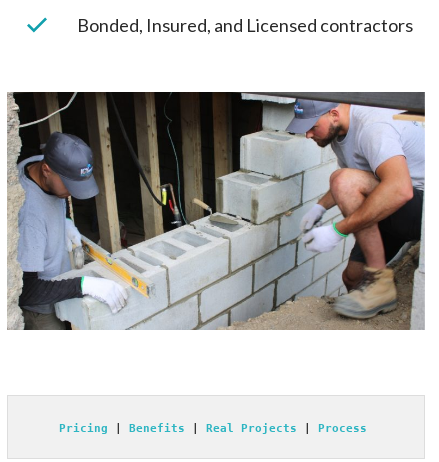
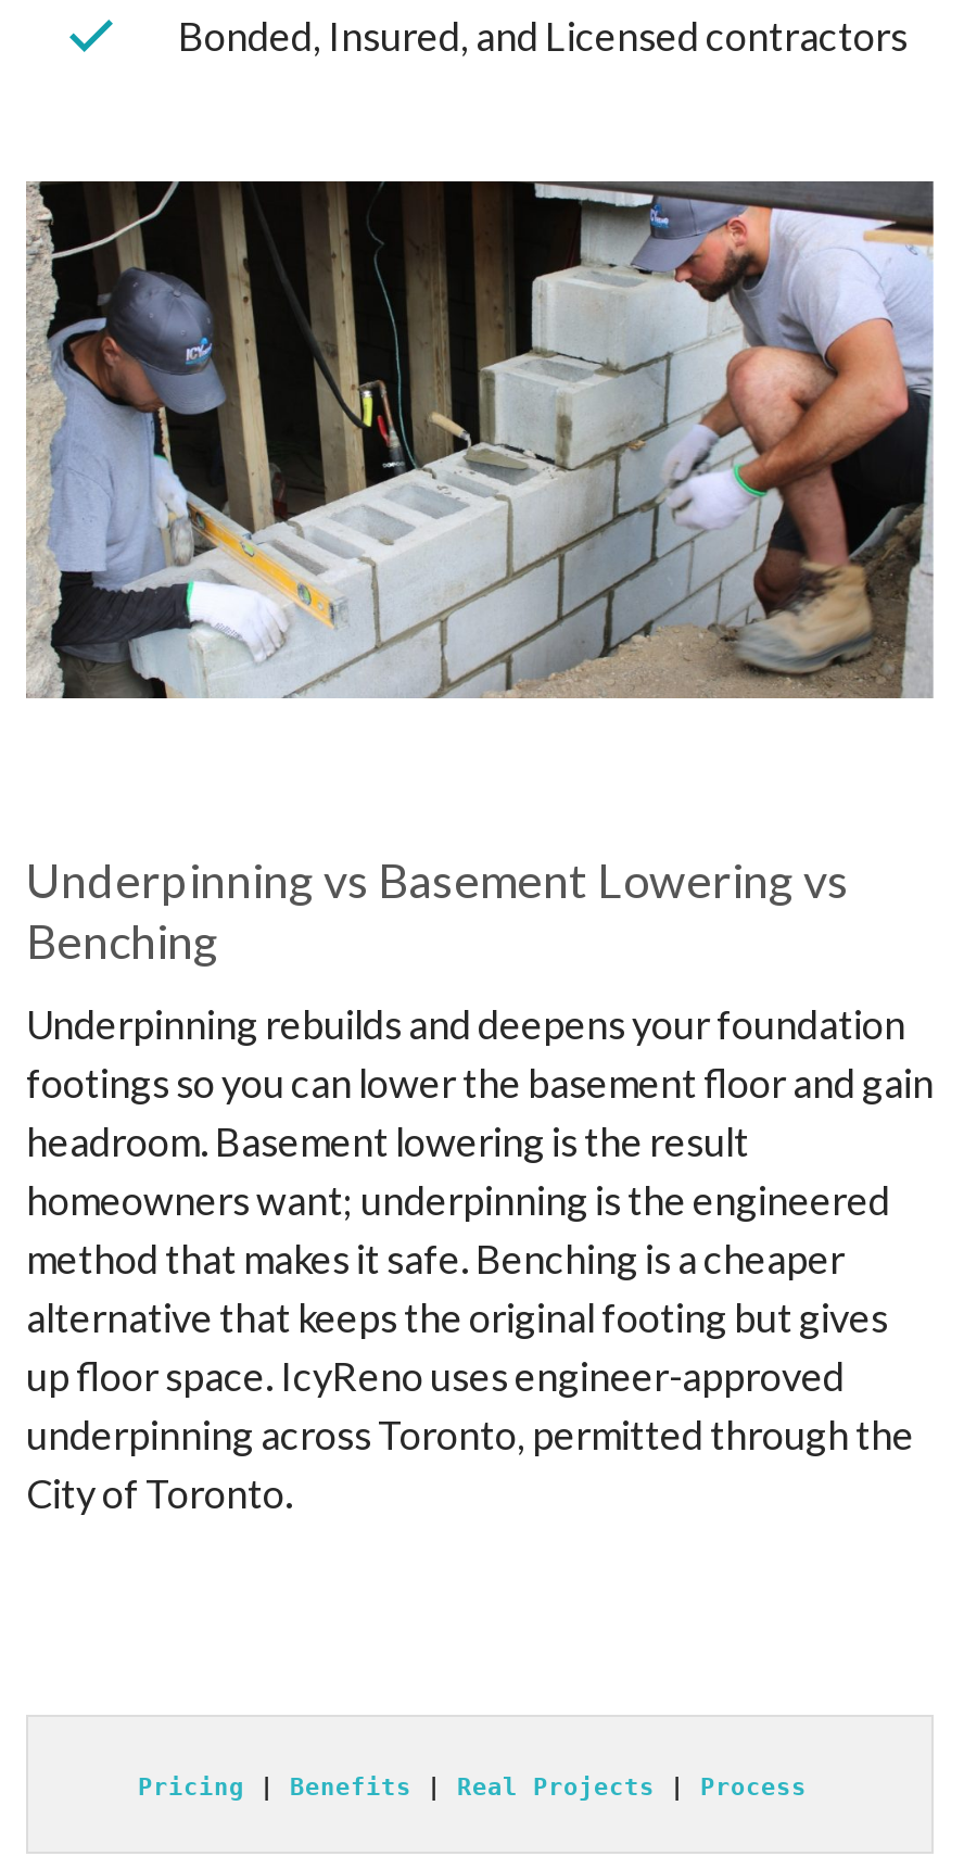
+ Underpinning vs Basement Lowering vs
+ Benching
+ Underpinning rebuilds and deepens your foundation
+ footings so you can lower the basement floor and gain
+ headroom. Basement lowering is the result
+ homeowners want; underpinning is the engineered
+ method that makes it safe. Benching is a cheaper
+ alternative that keeps the original footing but gives
+ up floor space. IcyReno uses engineer-approved
+ underpinning across Toronto, permitted through the
+ City of Toronto.
